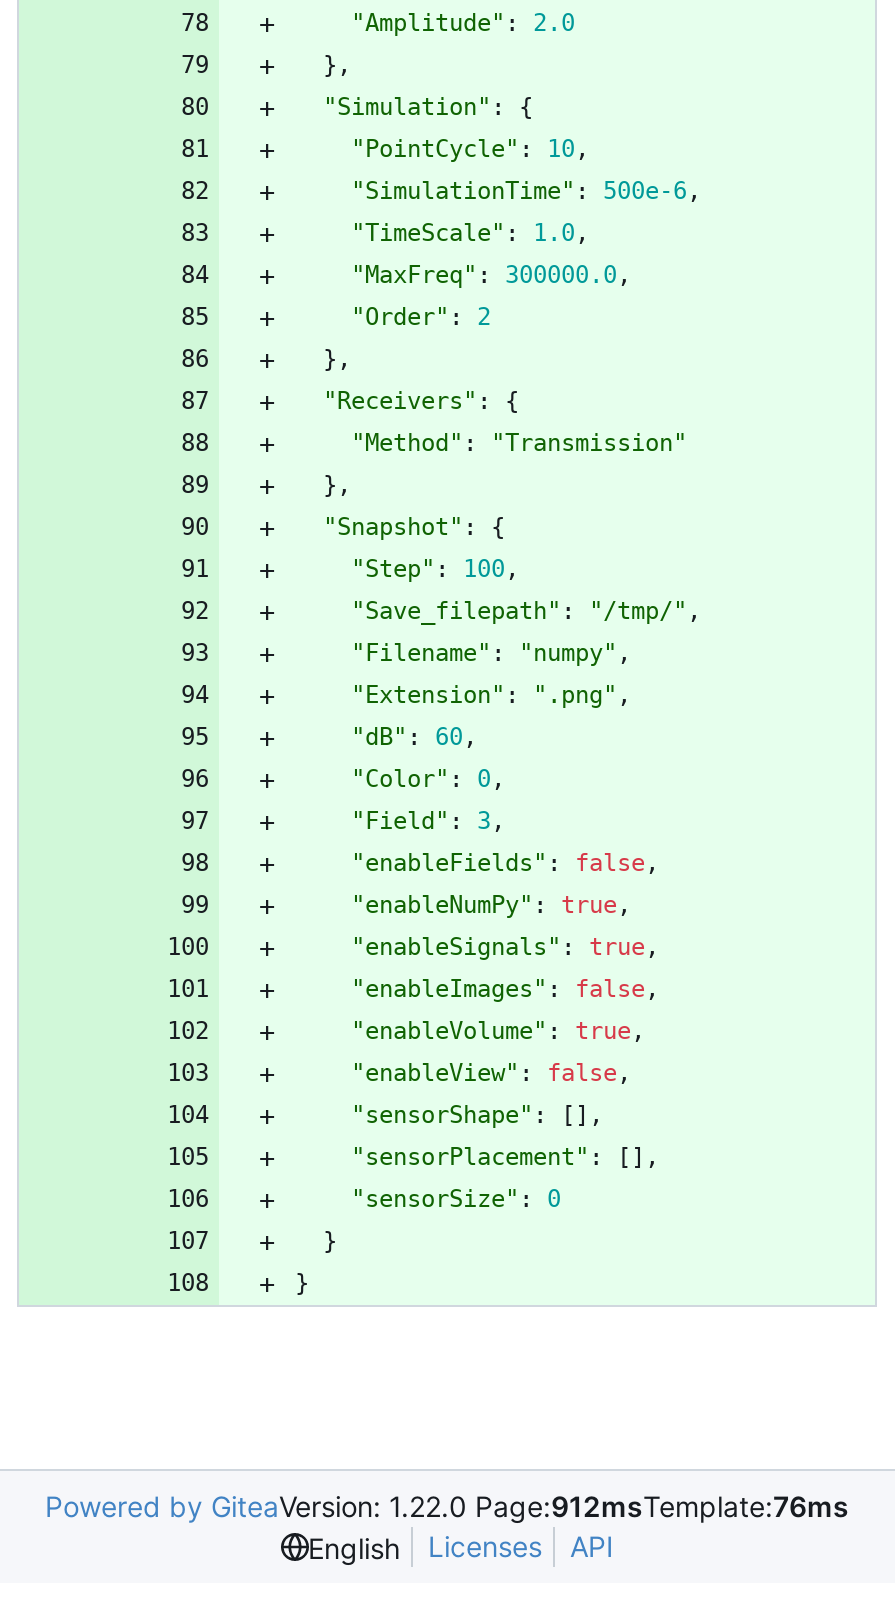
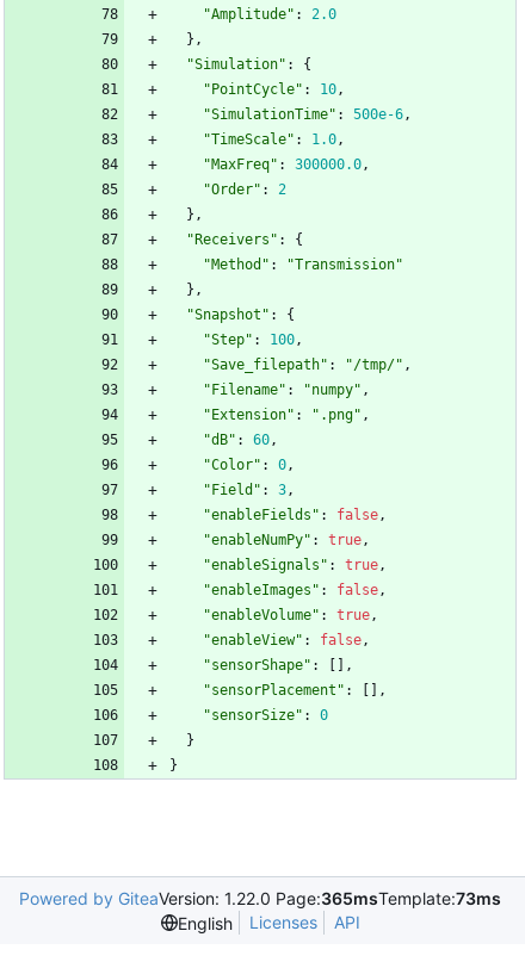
- Powered by GiteaVersion: 1.22.0 Page:912msTemplate:76ms
+ Powered by GiteaVersion: 1.22.0 Page:365msTemplate:73ms
